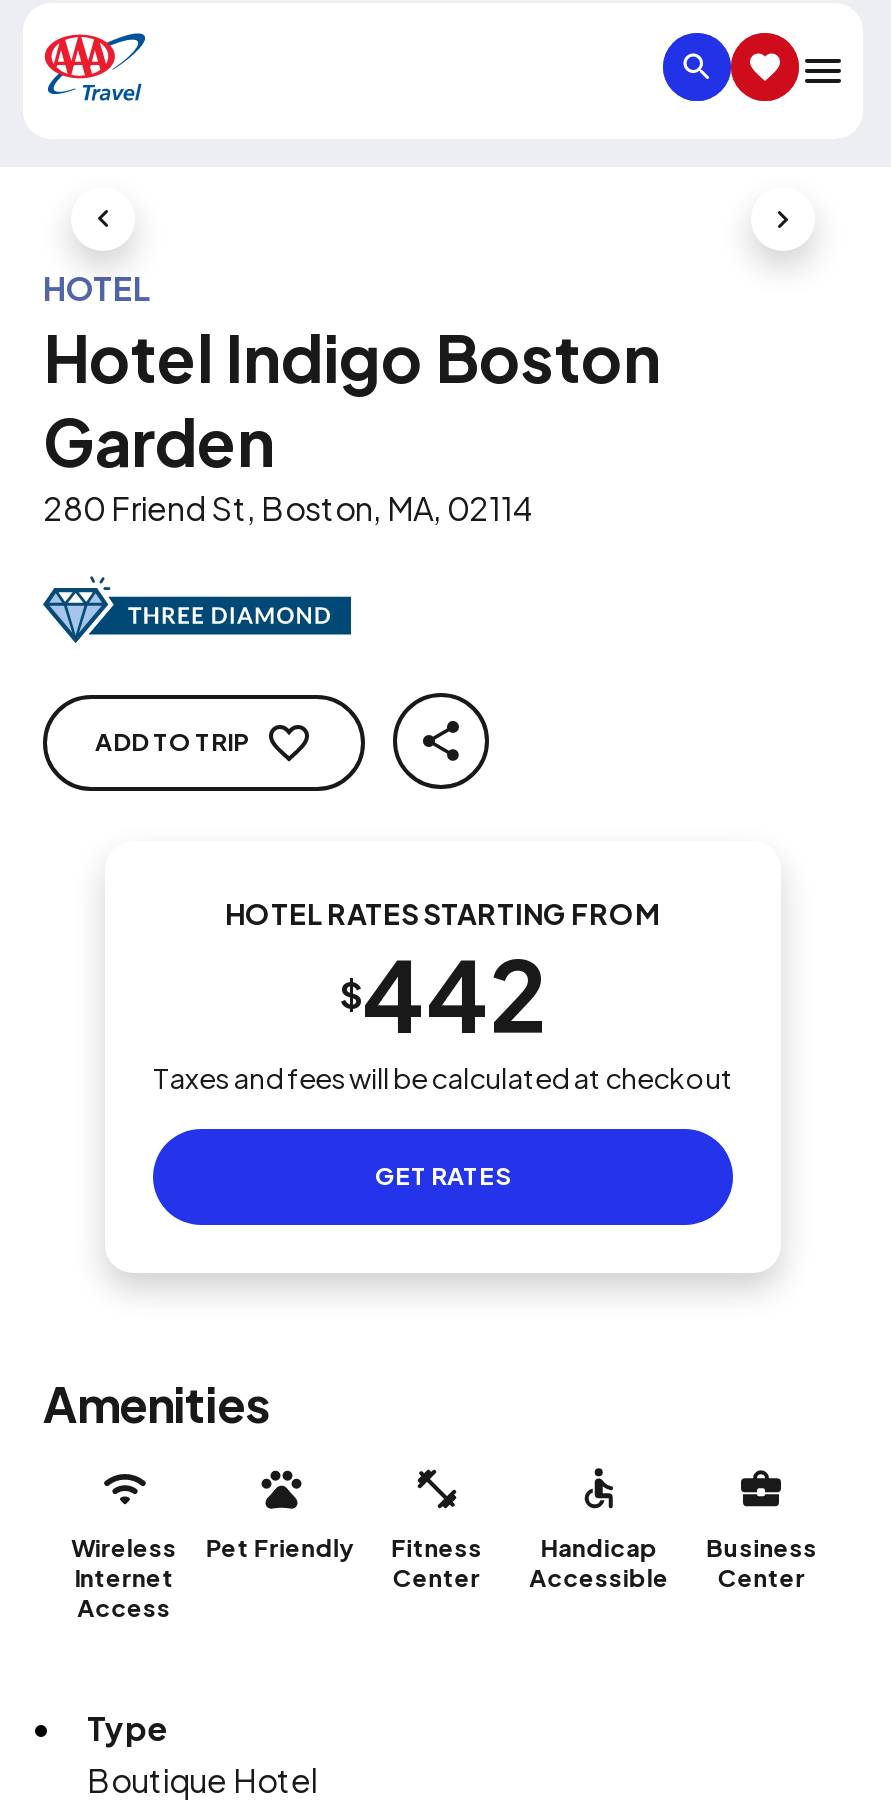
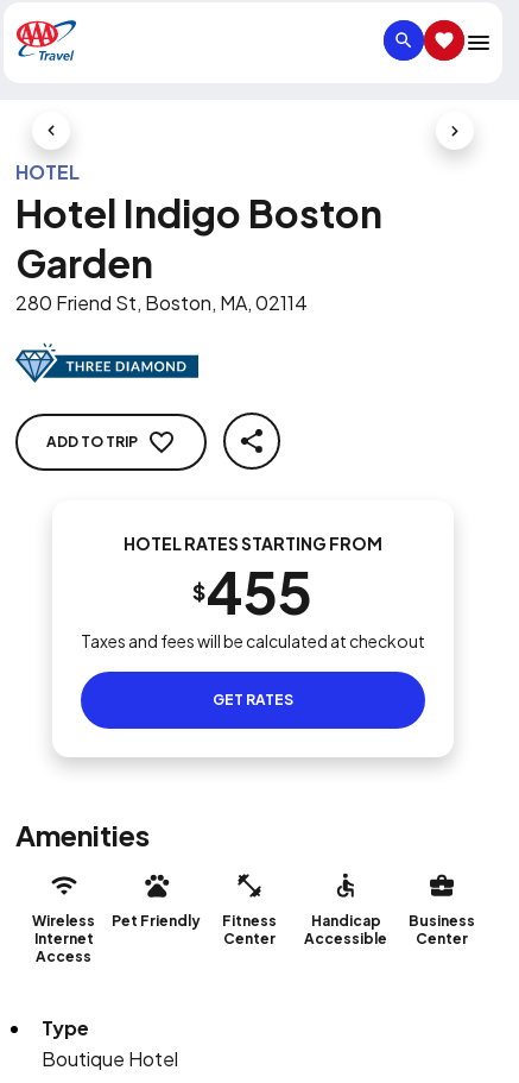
- $442
+ $455
